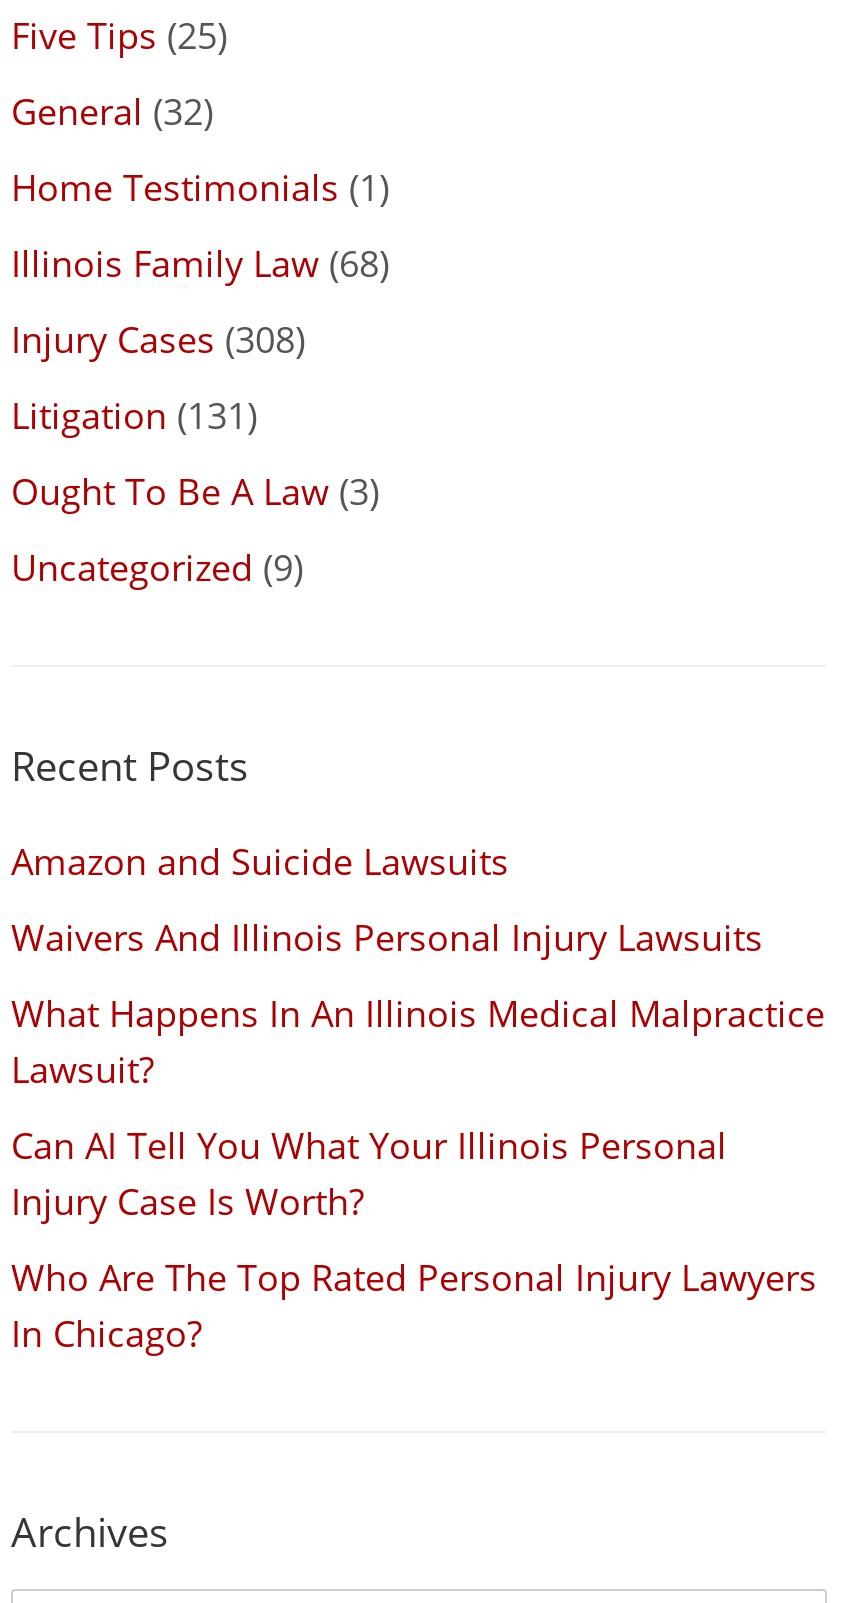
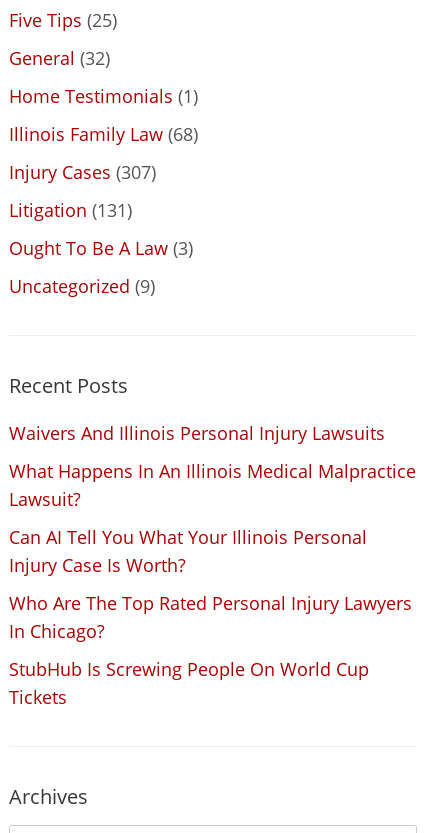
- Injury Cases (308)
+ Injury Cases (307)

- Amazon and Suicide Lawsuits

moved up: Waivers And Illinois Personal Injury Lawsuits | What Happens In An Illinois Medical Malpractice | Lawsuit? | Can AI Tell You What Your Illinois Personal | Injury Case Is Worth? | Who Are The Top Rated Personal Injury Lawyers | In Chicago?

+ StubHub Is Screwing People On World Cup
+ Tickets
